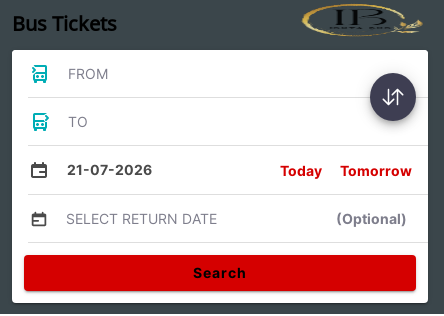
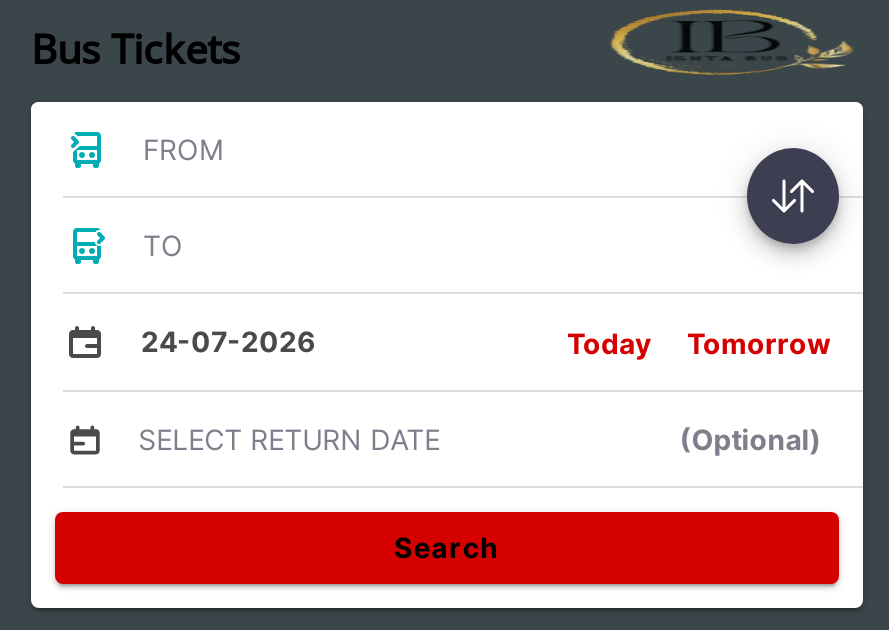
- 21-07-2026
+ 24-07-2026
